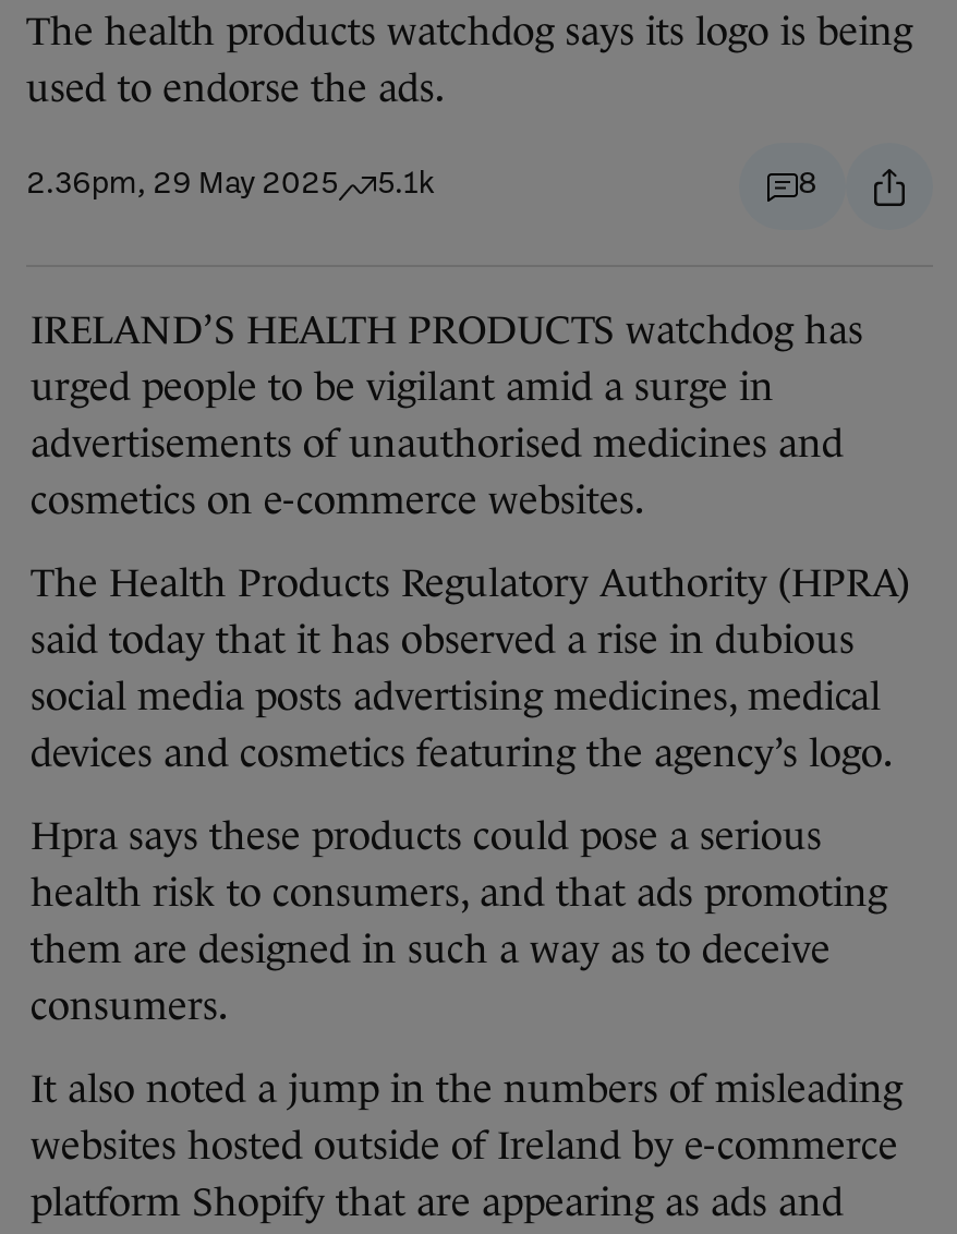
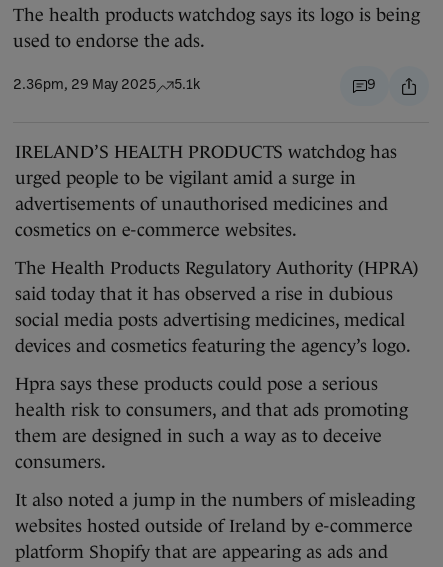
- 8
+ 9
